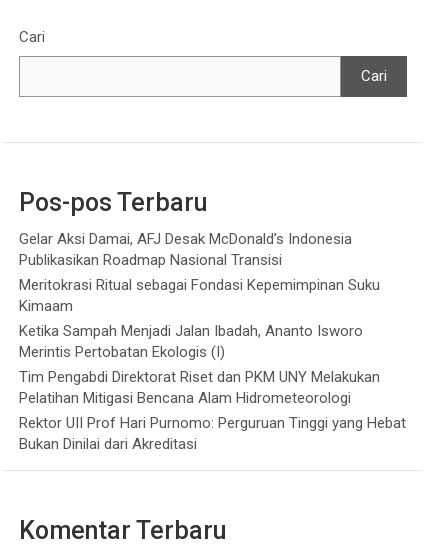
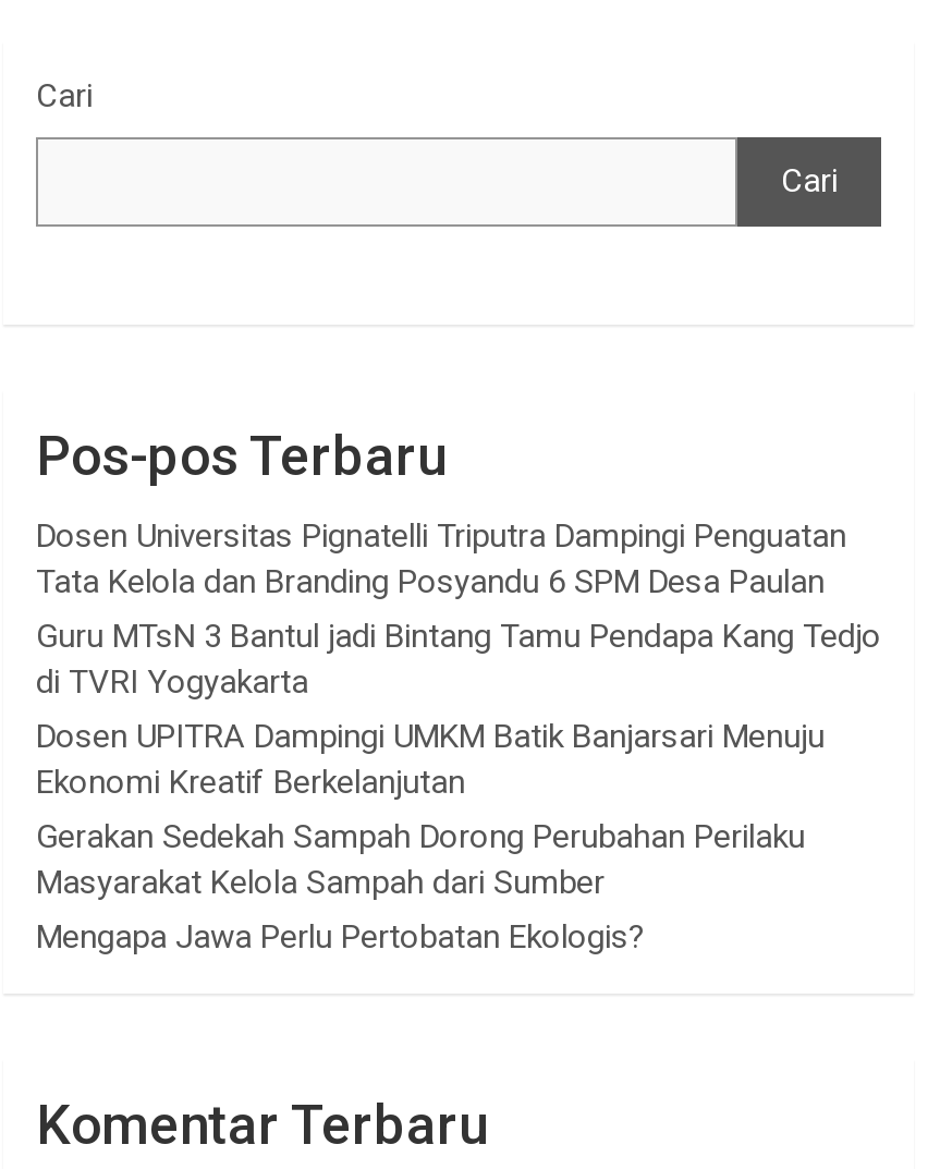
- Gelar Aksi Damai, AFJ Desak McDonald’s Indonesia
- Publikasikan Roadmap Nasional Transisi
- Meritokrasi Ritual sebagai Fondasi Kepemimpinan Suku
- Kimaam
- Ketika Sampah Menjadi Jalan Ibadah, Ananto Isworo
- Merintis Pertobatan Ekologis (I)
- Tim Pengabdi Direktorat Riset dan PKM UNY Melakukan
- Pelatihan Mitigasi Bencana Alam Hidrometeorologi
- Rektor UII Prof Hari Purnomo: Perguruan Tinggi yang Hebat
- Bukan Dinilai dari Akreditasi
+ Dosen Universitas Pignatelli Triputra Dampingi Penguatan
+ Tata Kelola dan Branding Posyandu 6 SPM Desa Paulan
+ Guru MTsN 3 Bantul jadi Bintang Tamu Pendapa Kang Tedjo
+ di TVRI Yogyakarta
+ Dosen UPITRA Dampingi UMKM Batik Banjarsari Menuju
+ Ekonomi Kreatif Berkelanjutan
+ Gerakan Sedekah Sampah Dorong Perubahan Perilaku
+ Masyarakat Kelola Sampah dari Sumber
+ Mengapa Jawa Perlu Pertobatan Ekologis?
